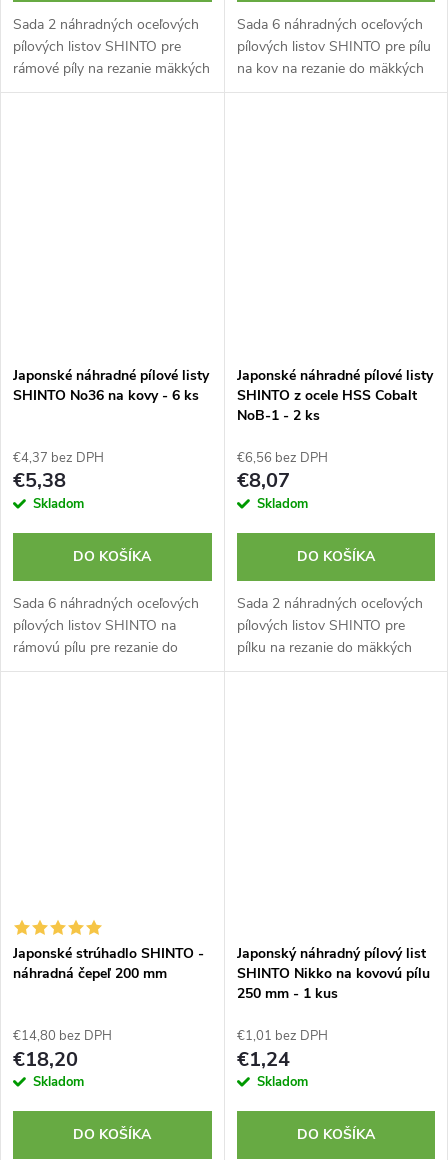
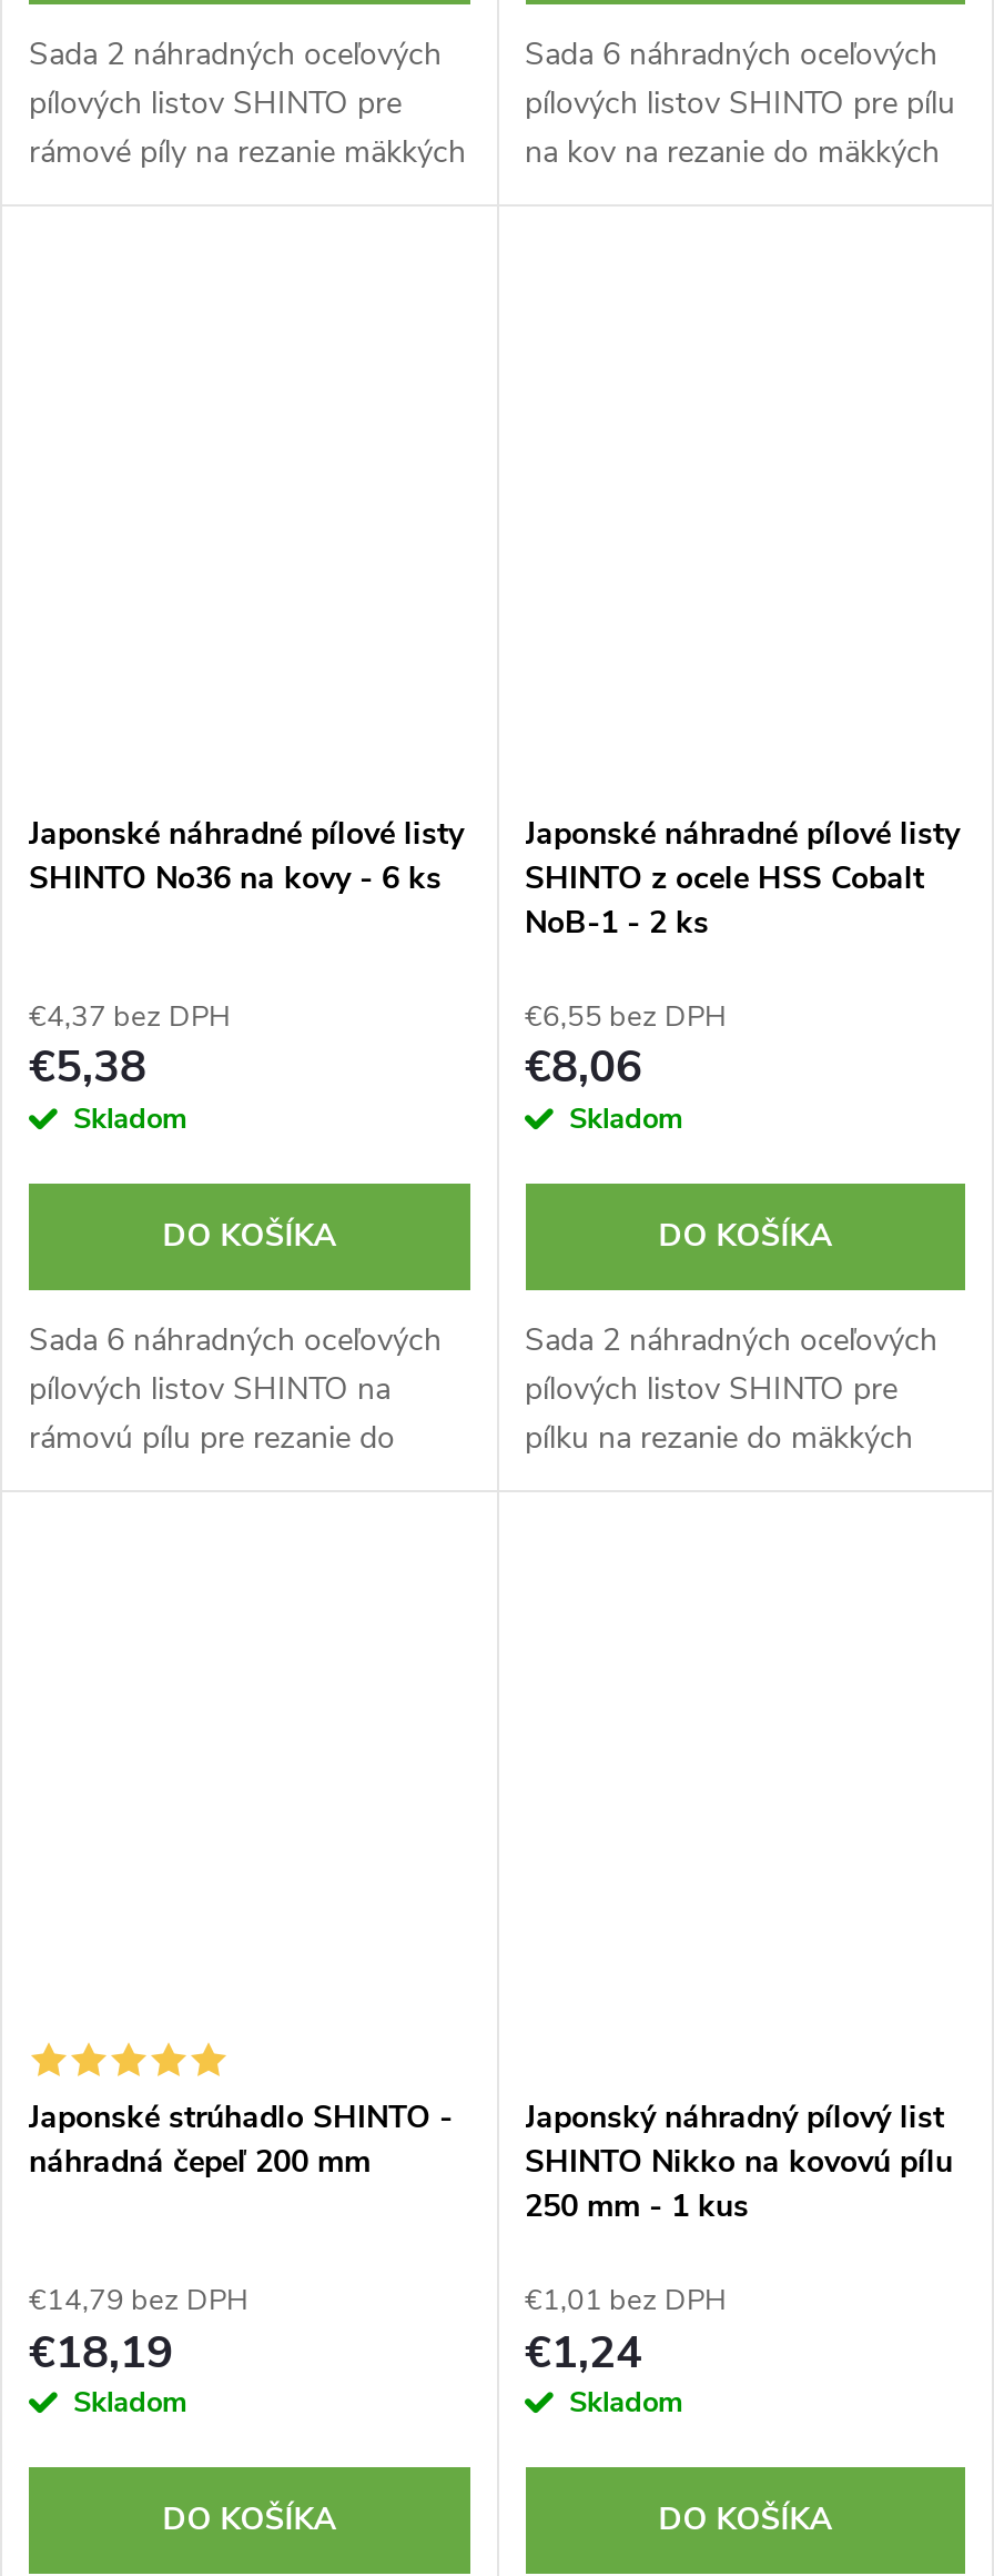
- €6,56 bez DPH
+ €6,55 bez DPH

- €8,07
+ €8,06

- €14,80 bez DPH
+ €14,79 bez DPH

- €18,20
+ €18,19
